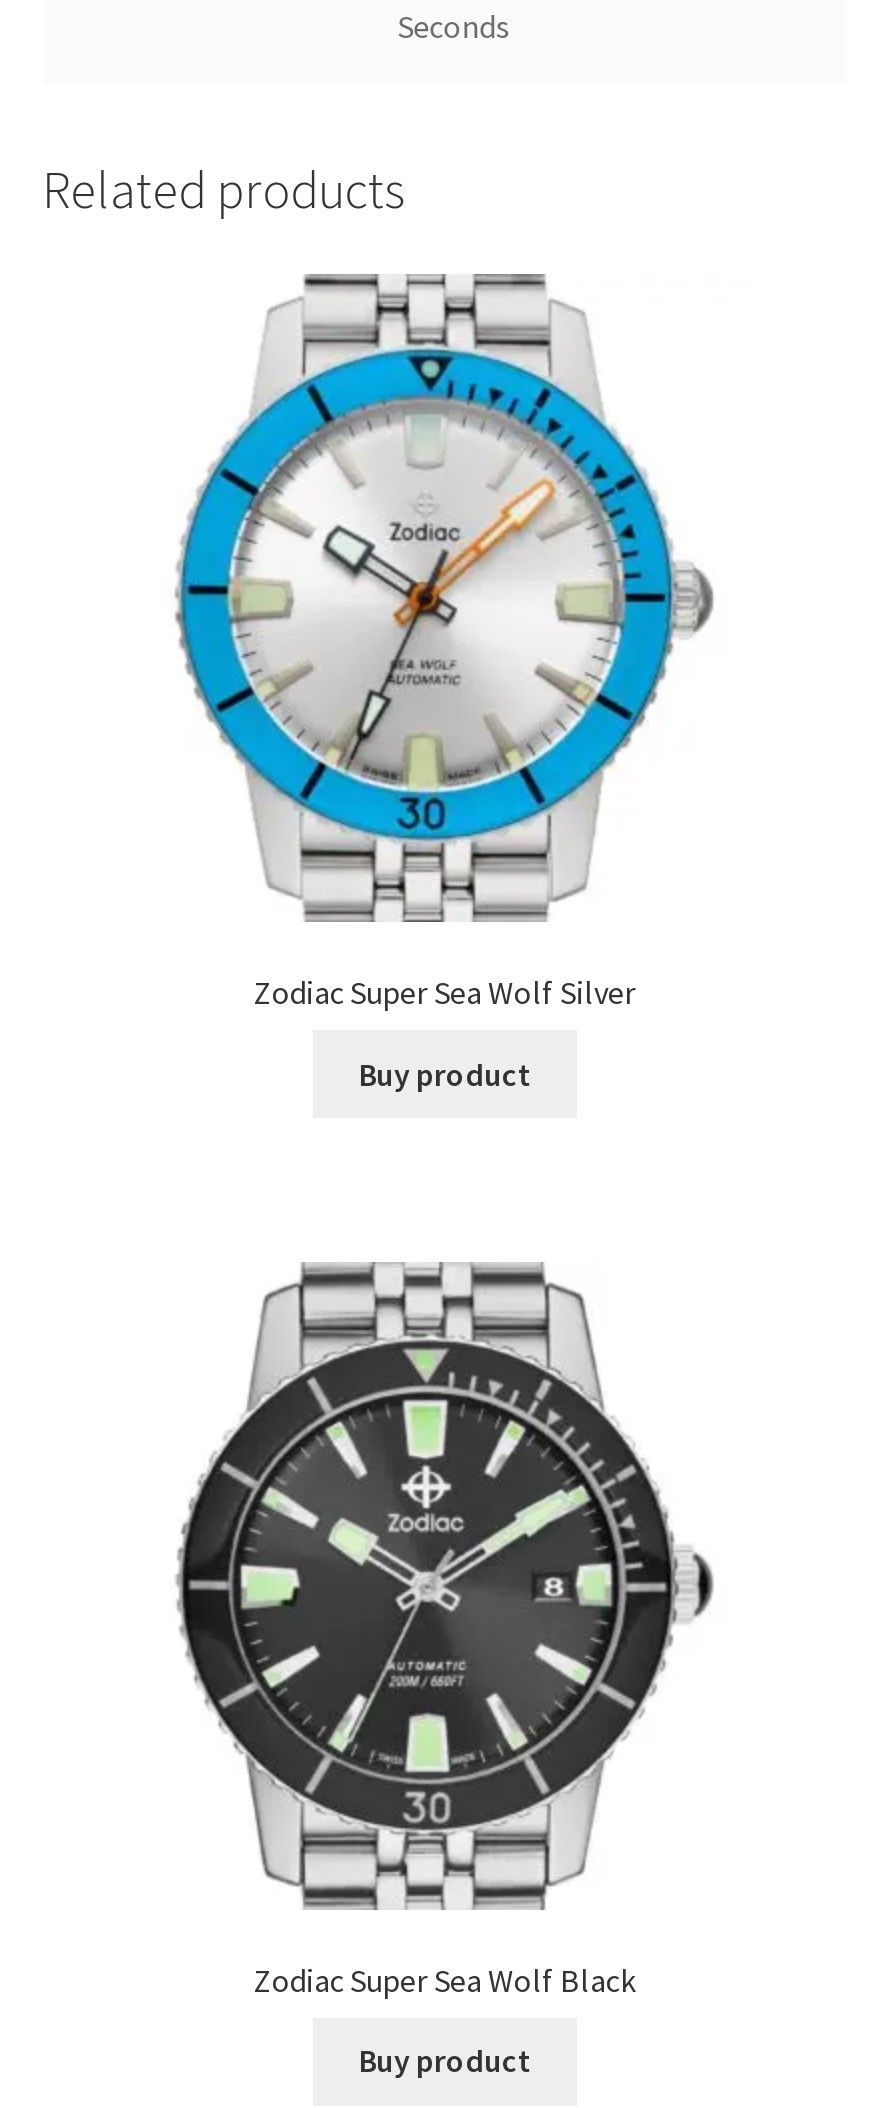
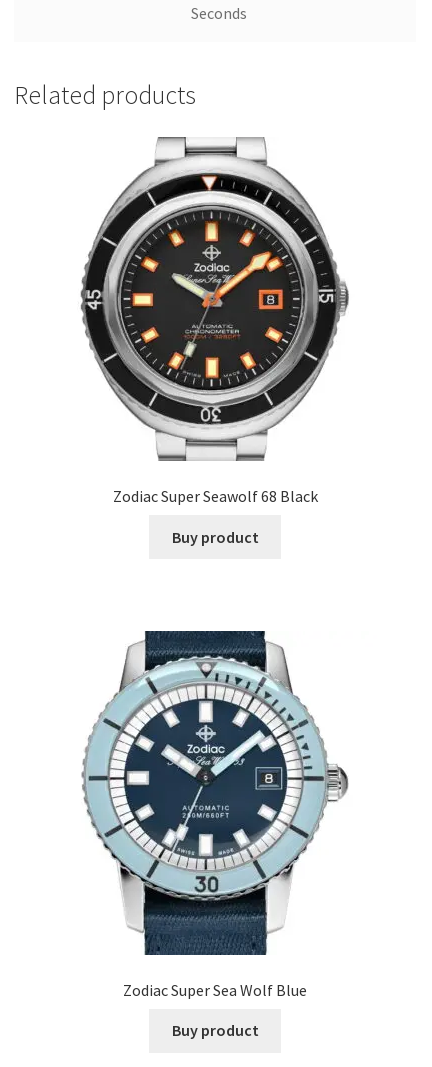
- [image]
- Zodiac Super Sea Wolf Silver
+ [image]
+ Zodiac Super Seawolf 68 Black

- [image]
- Zodiac Super Sea Wolf Black
+ [image]
+ Zodiac Super Sea Wolf Blue
